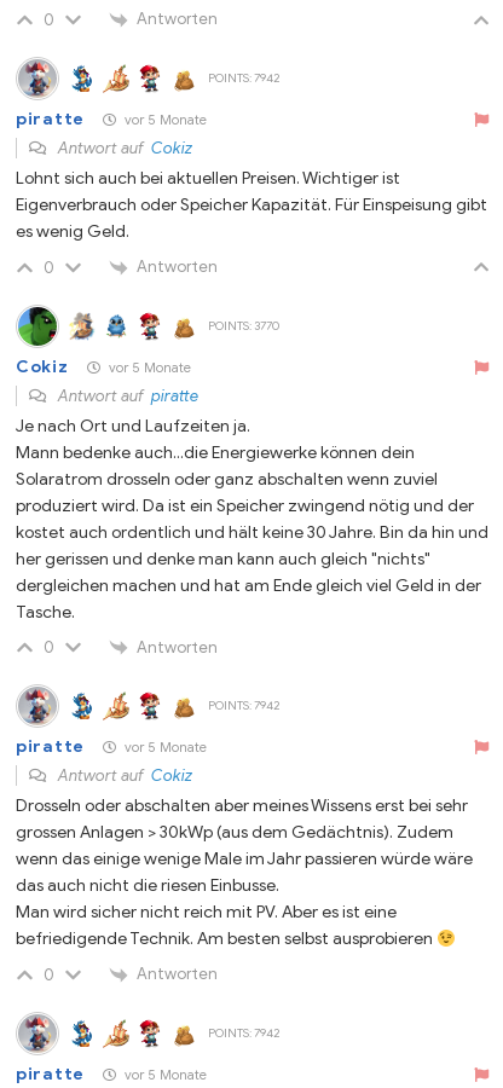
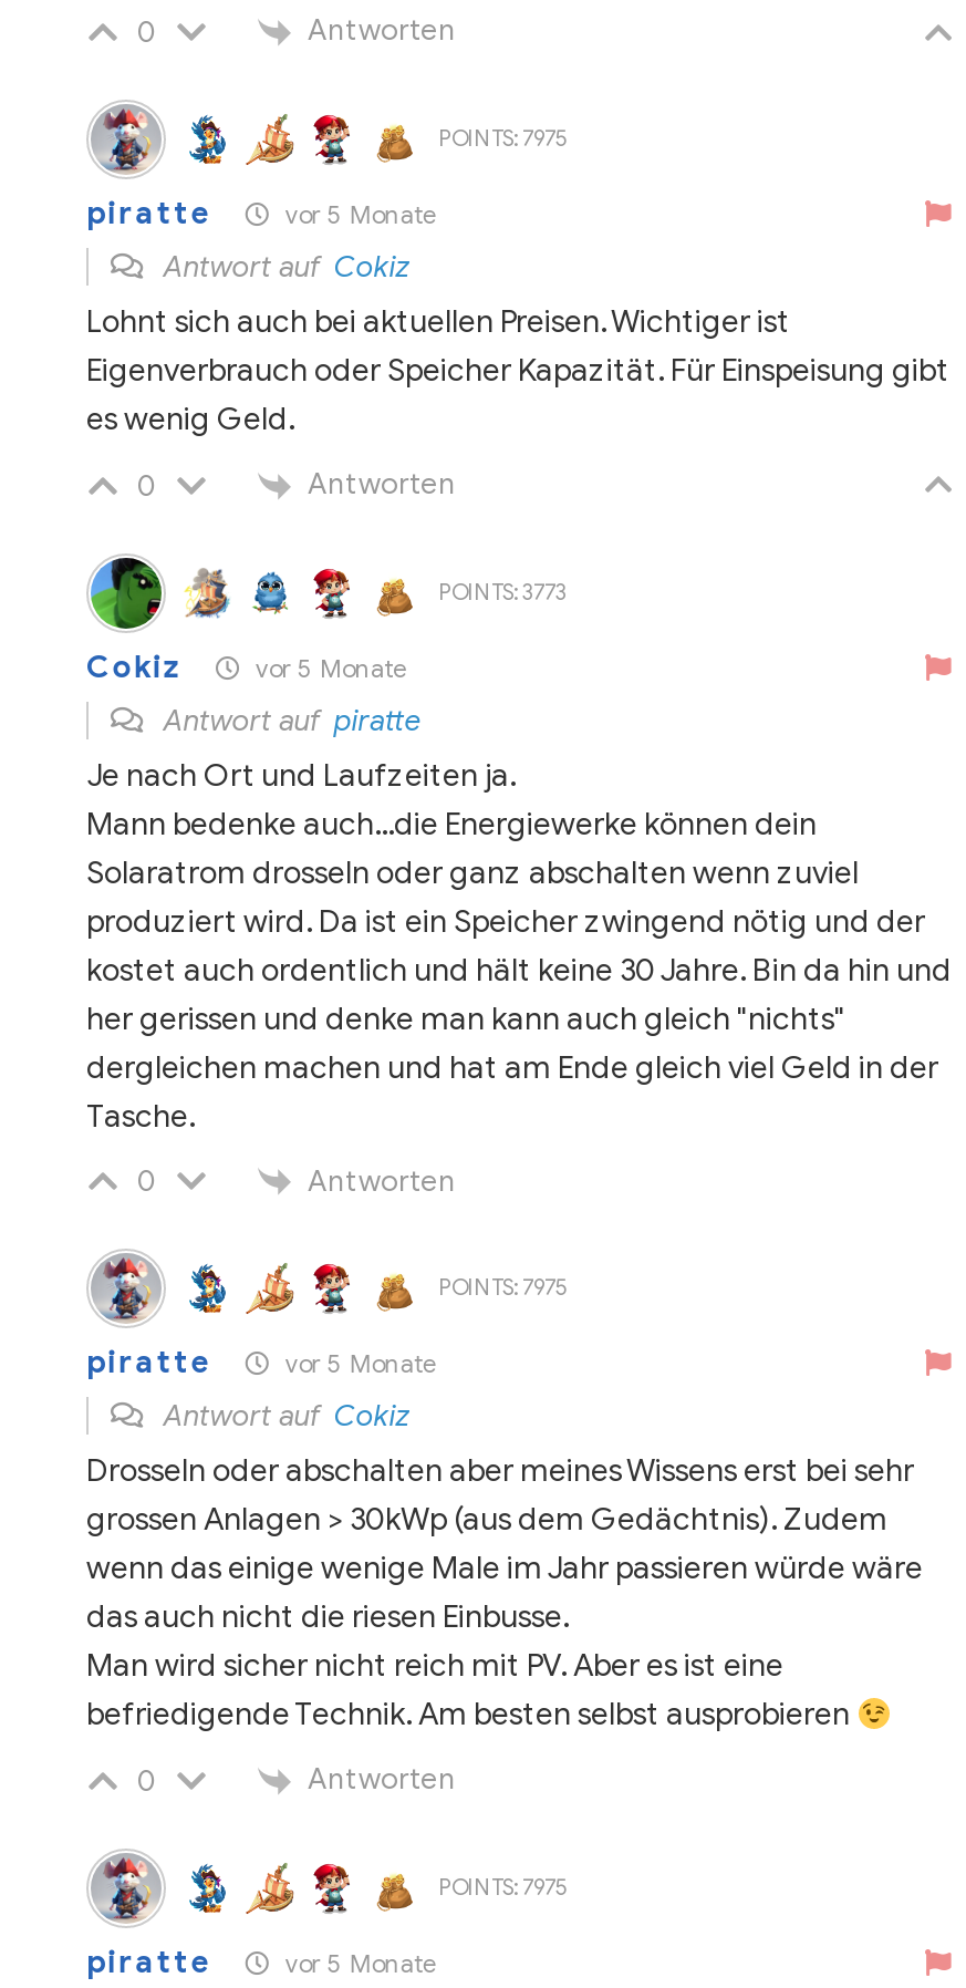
- POINTS: 7942
+ POINTS: 7975

- POINTS: 3770
+ POINTS: 3773

- POINTS: 7942
+ POINTS: 7975

- POINTS: 7942
+ POINTS: 7975
